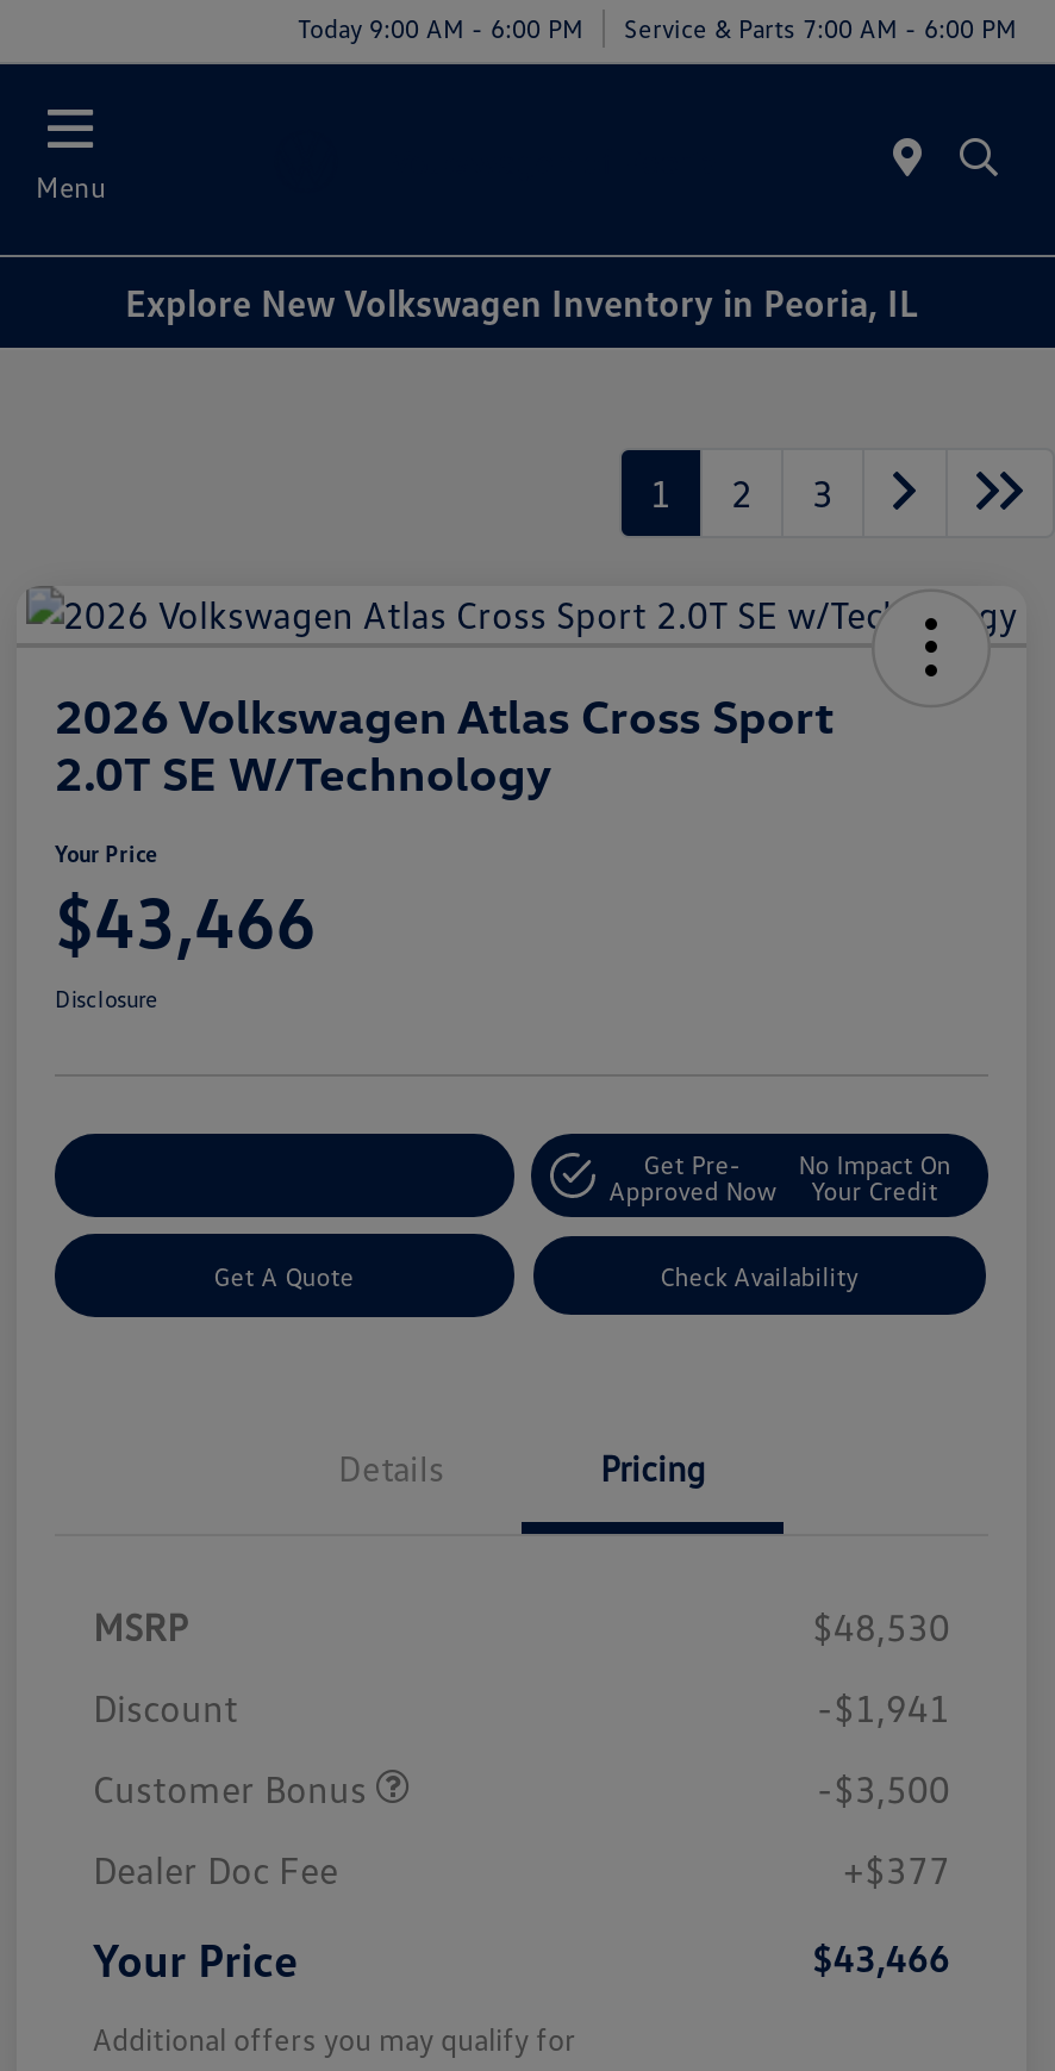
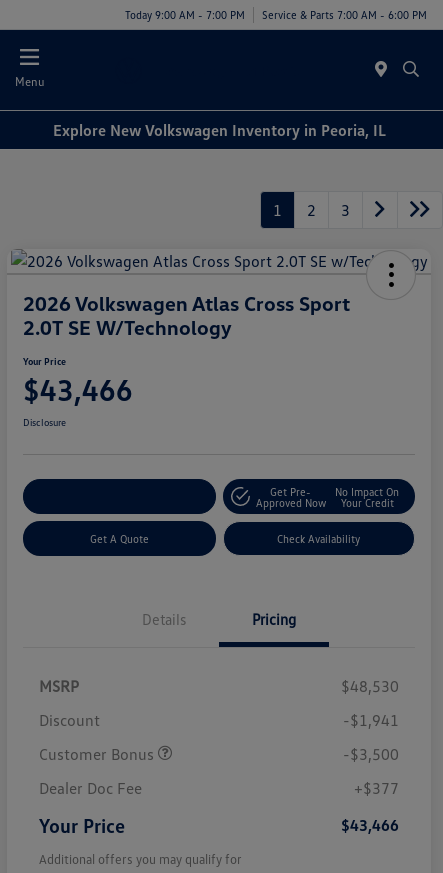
- Today 9:00 AM - 6:00 PM Service & Parts 7:00 AM - 6:00 PM
+ Today 9:00 AM - 7:00 PM Service & Parts 7:00 AM - 6:00 PM
